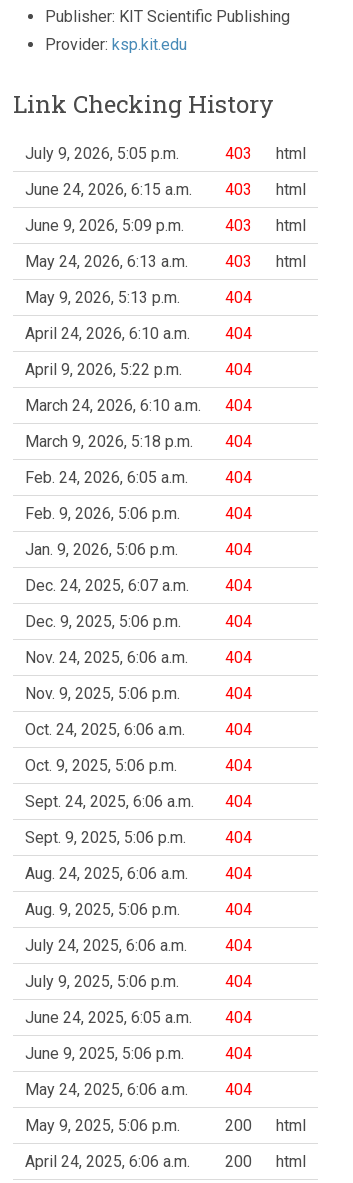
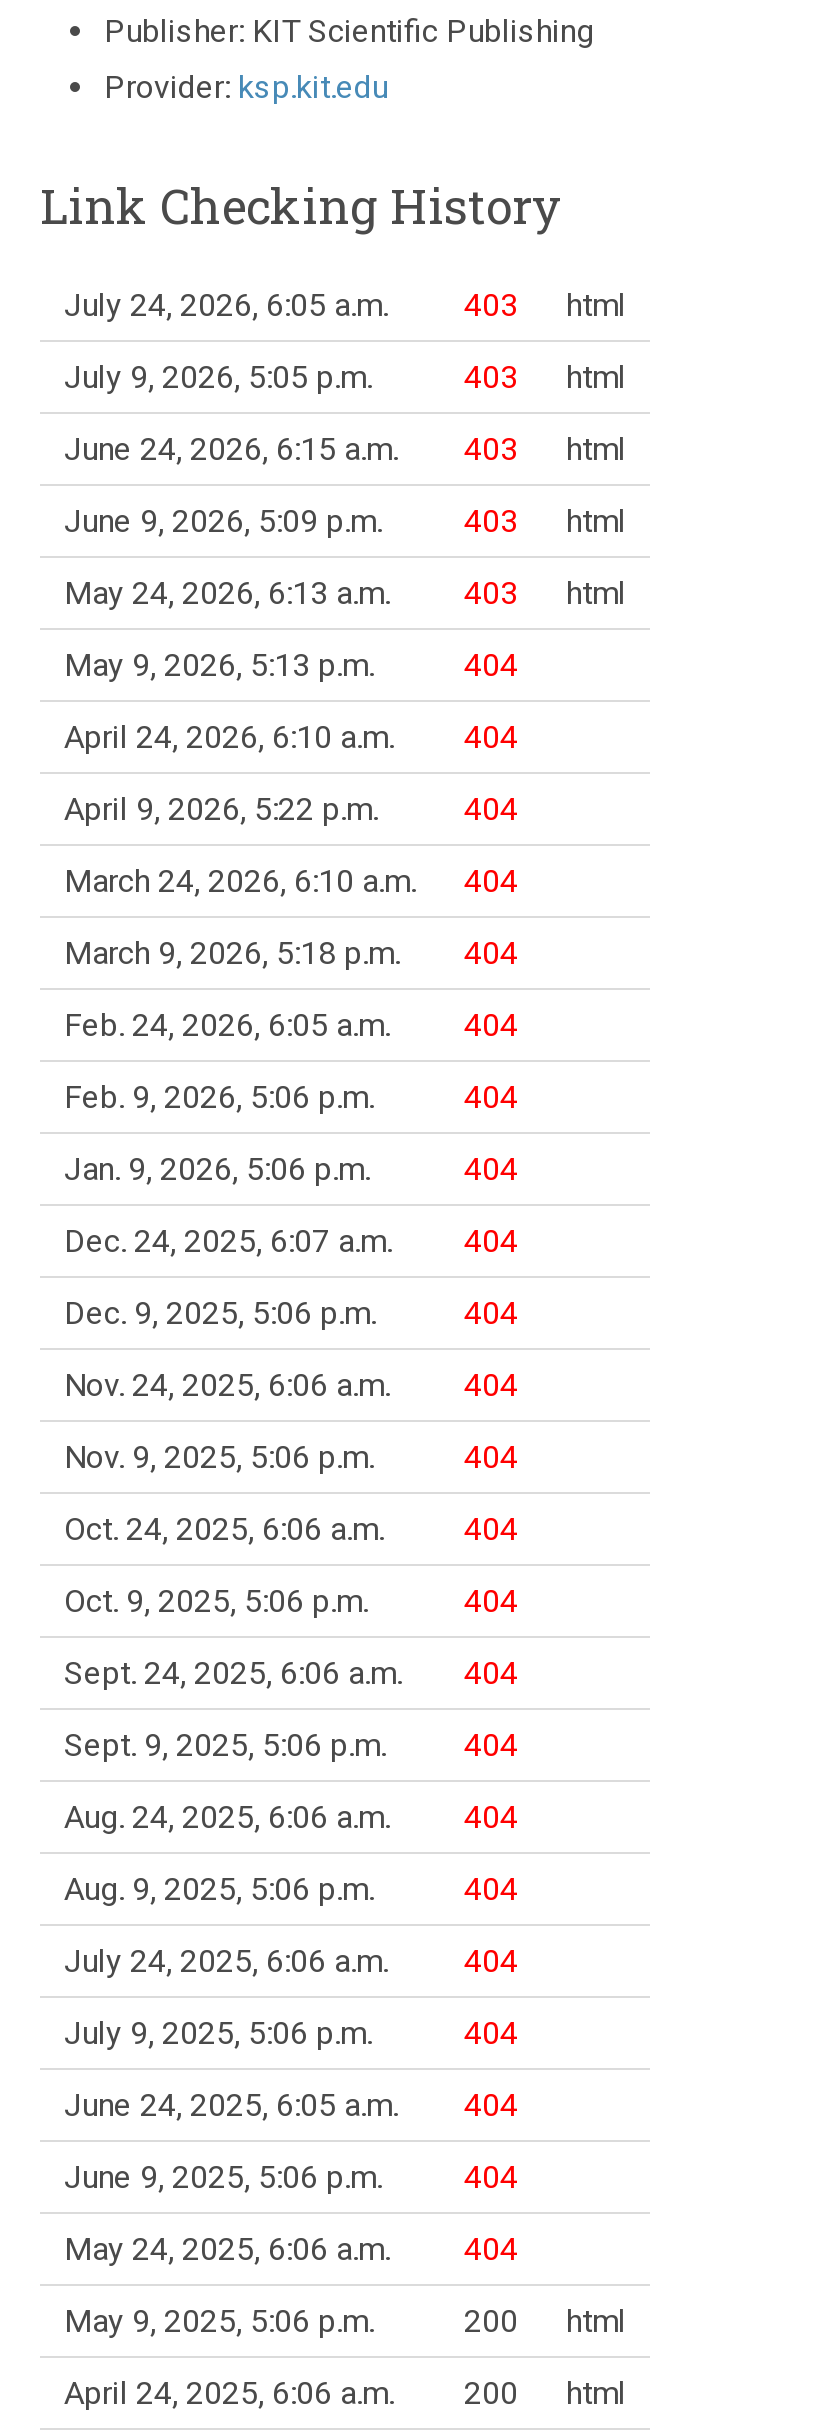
+ July 24, 2026, 6:05 a.m.
+ 403
+ html
